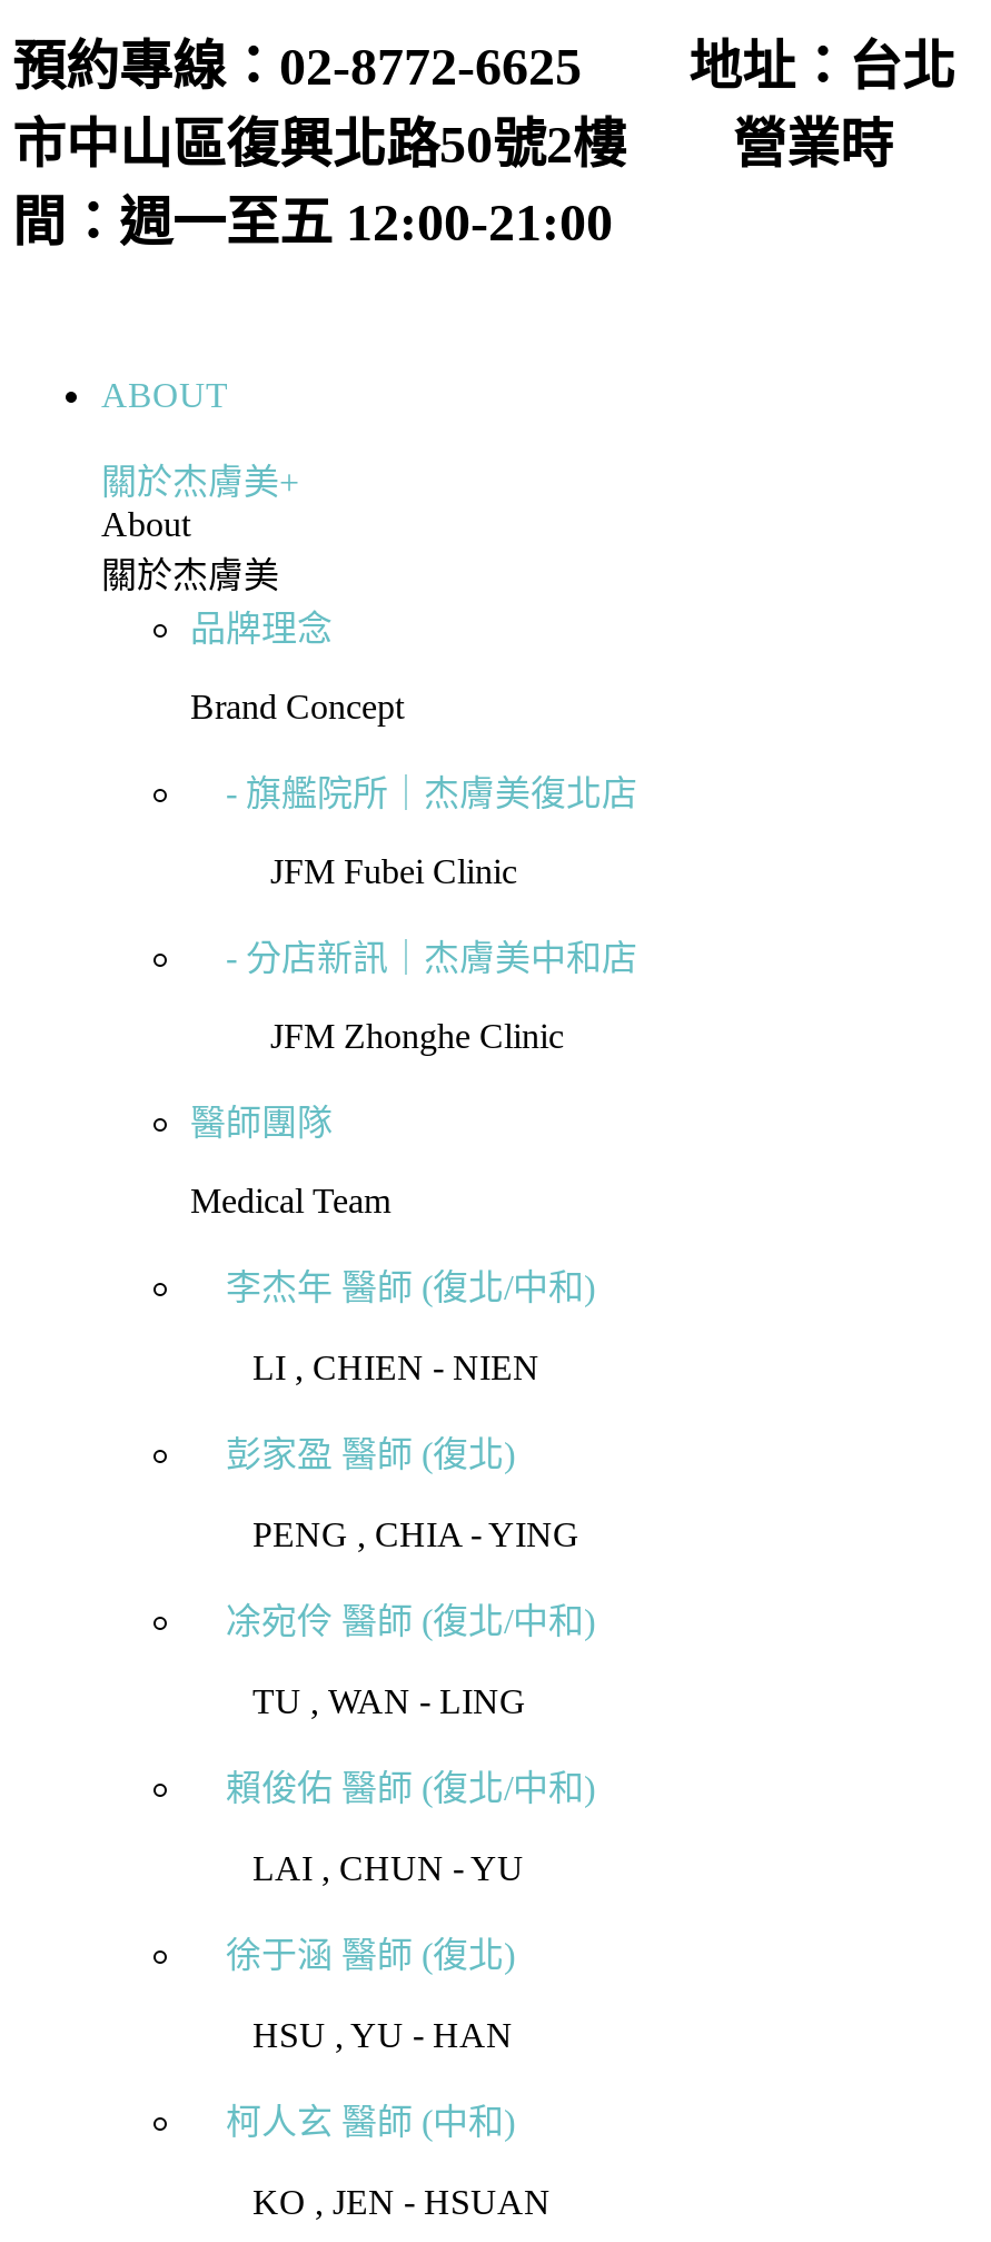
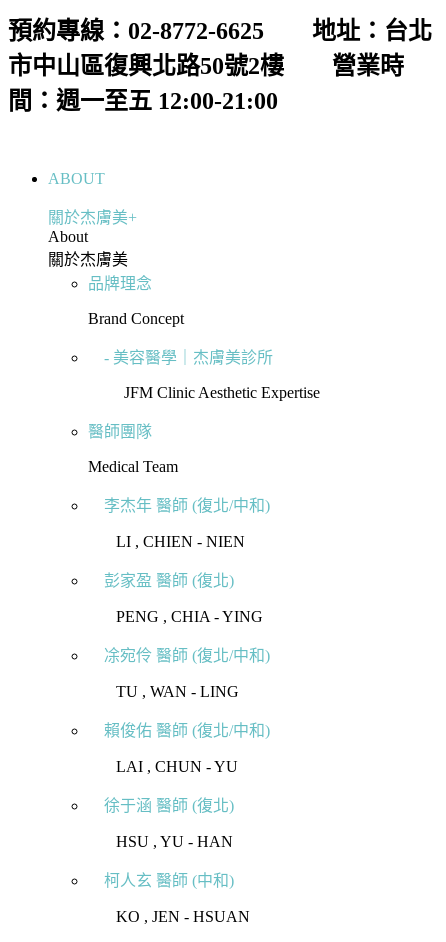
- - 旗艦院所｜杰膚美復北店
- JFM Fubei Clinic
- - 分店新訊｜杰膚美中和店
- JFM Zhonghe Clinic
+ - 美容醫學｜杰膚美診所
+ JFM Clinic Aesthetic Expertise
